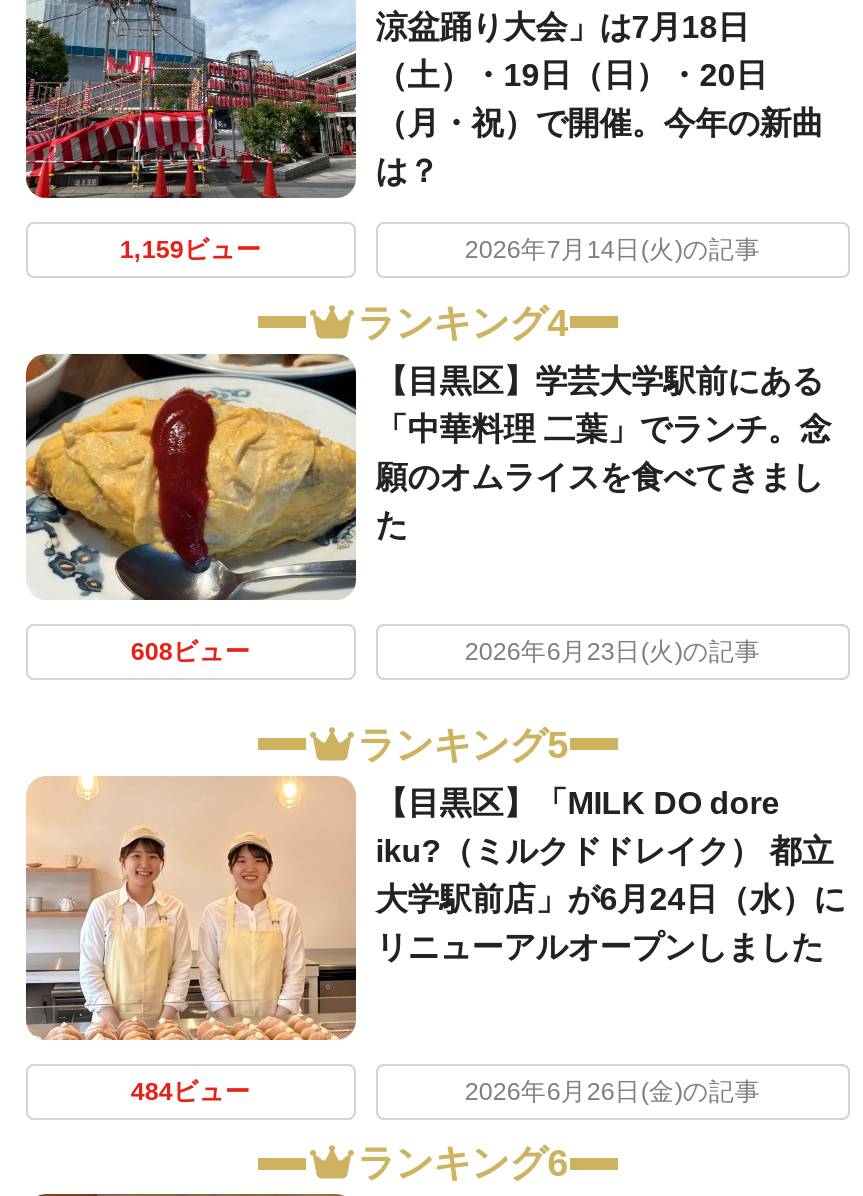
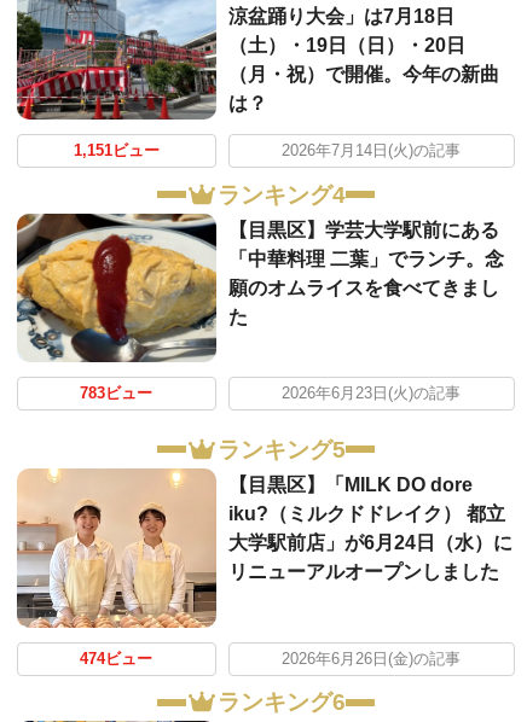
- 1,159ビュー
+ 1,151ビュー

- 608ビュー
+ 783ビュー

- 484ビュー
+ 474ビュー
